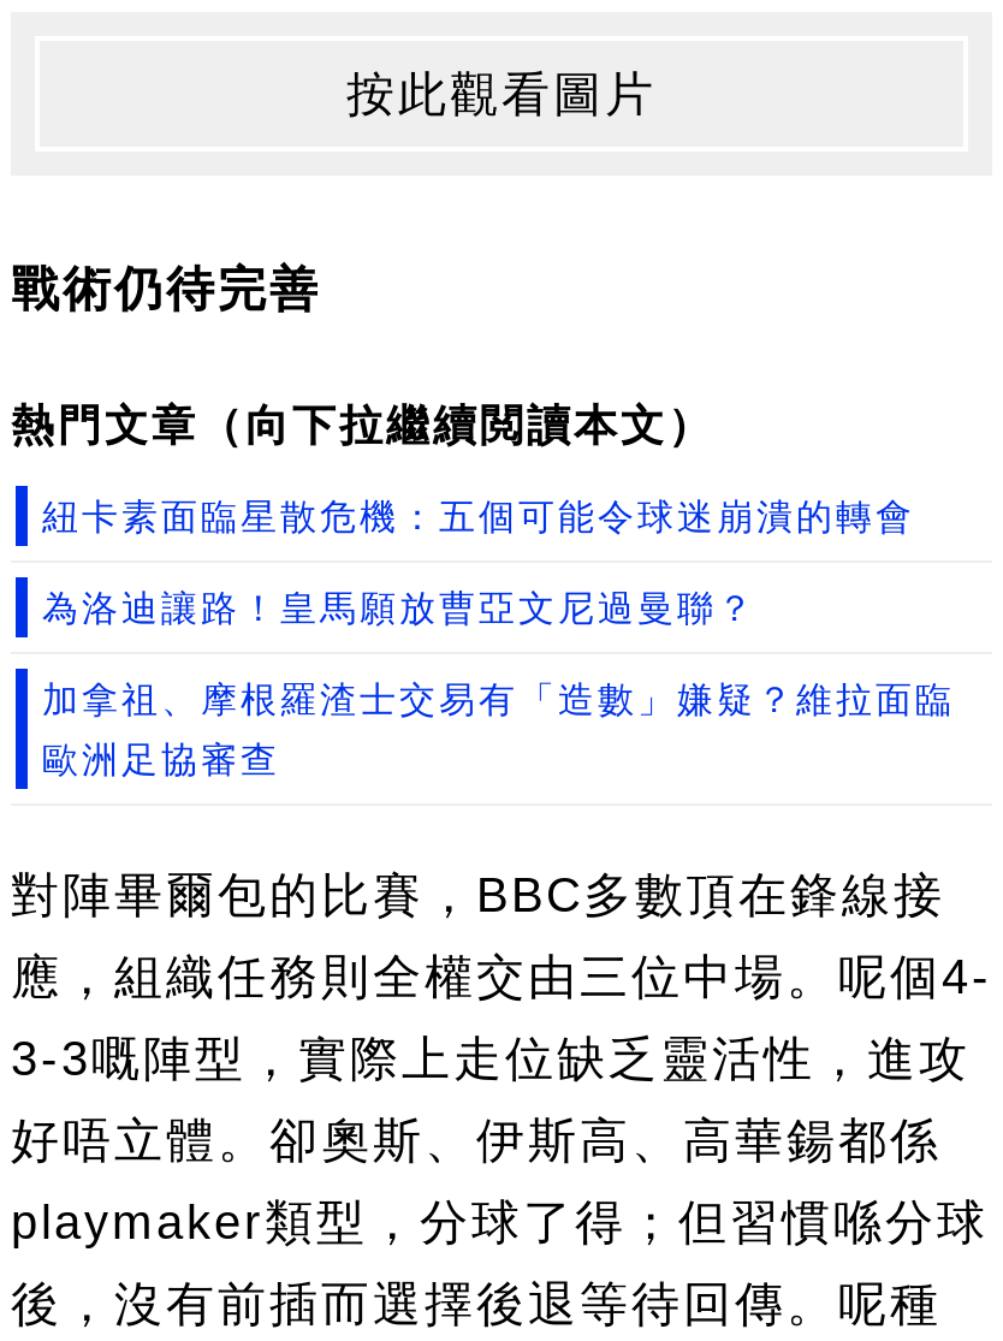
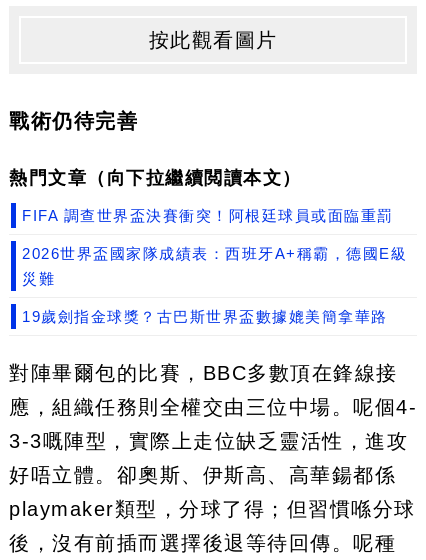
- 紐卡素面臨星散危機：五個可能令球迷崩潰的轉會
+ FIFA 調查世界盃決賽衝突！阿根廷球員或面臨重罰

- 為洛迪讓路！皇馬願放曹亞文尼過曼聯？
+ 2026世界盃國家隊成績表：西班牙A+稱霸，德國E級

- 加拿祖、摩根羅渣士交易有「造數」嫌疑？維拉面臨
+ 災難

- 歐洲足協審查
+ 19歲劍指金球獎？古巴斯世界盃數據媲美簡拿華路
